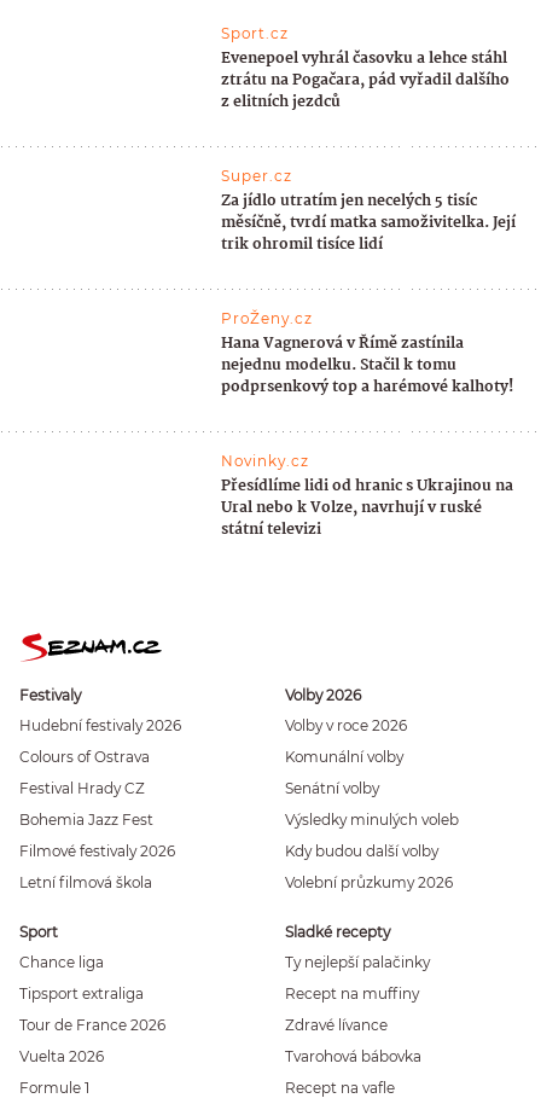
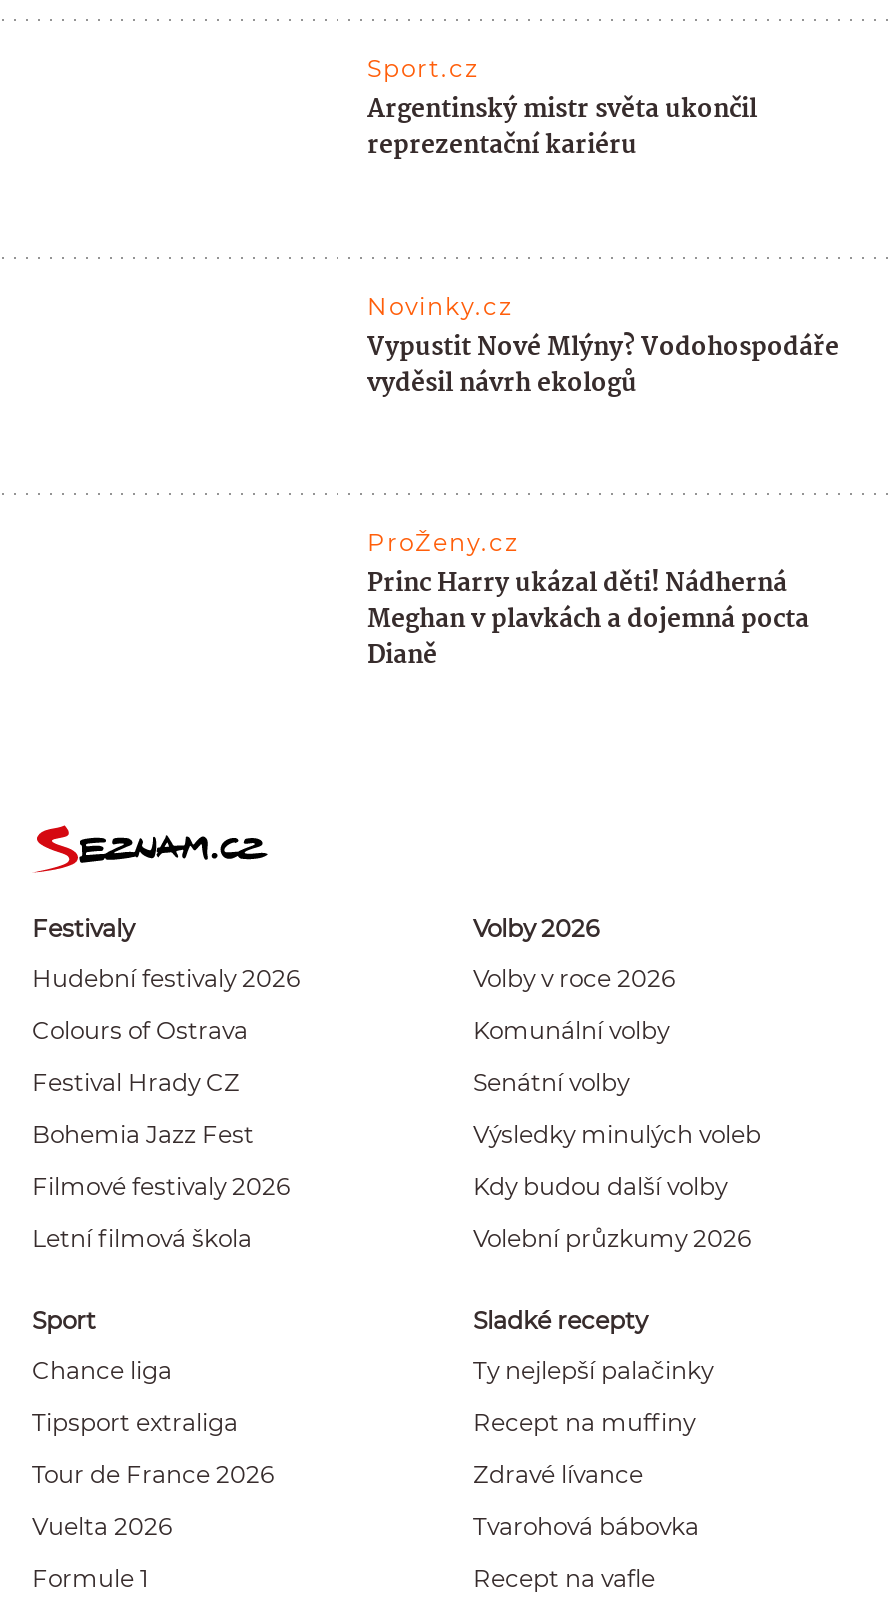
- Evenepoel vyhrál časovku a lehce stáhl
- ztrátu na Pogačara, pád vyřadil dalšího
- z elitních jezdců
+ Argentinský mistr světa ukončil
+ reprezentační kariéru

- Super.cz
- Za jídlo utratím jen necelých 5 tisíc
- měsíčně, tvrdí matka samoživitelka. Její
- trik ohromil tisíce lidí
+ Novinky.cz
+ Vypustit Nové Mlýny? Vodohospodáře
+ vyděsil návrh ekologů

- Hana Vagnerová v Římě zastínila
- nejednu modelku. Stačil k tomu
- podprsenkový top a harémové kalhoty!
- Novinky.cz
- Přesídlíme lidi od hranic s Ukrajinou na
- Ural nebo k Volze, navrhují v ruské
- státní televizi
+ Princ Harry ukázal děti! Nádherná
+ Meghan v plavkách a dojemná pocta
+ Dianě
